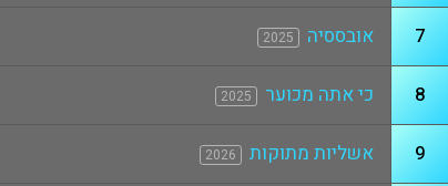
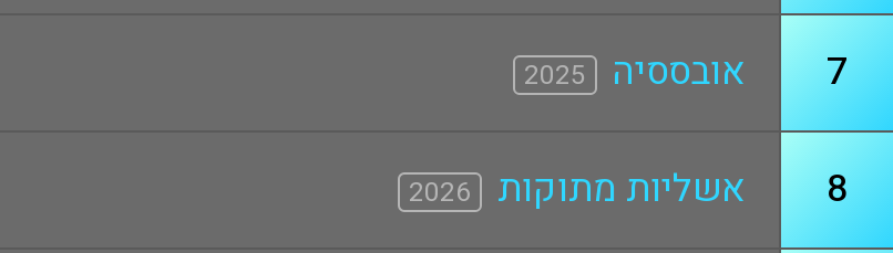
- כי אתה מכוער
- 2025
- 9
